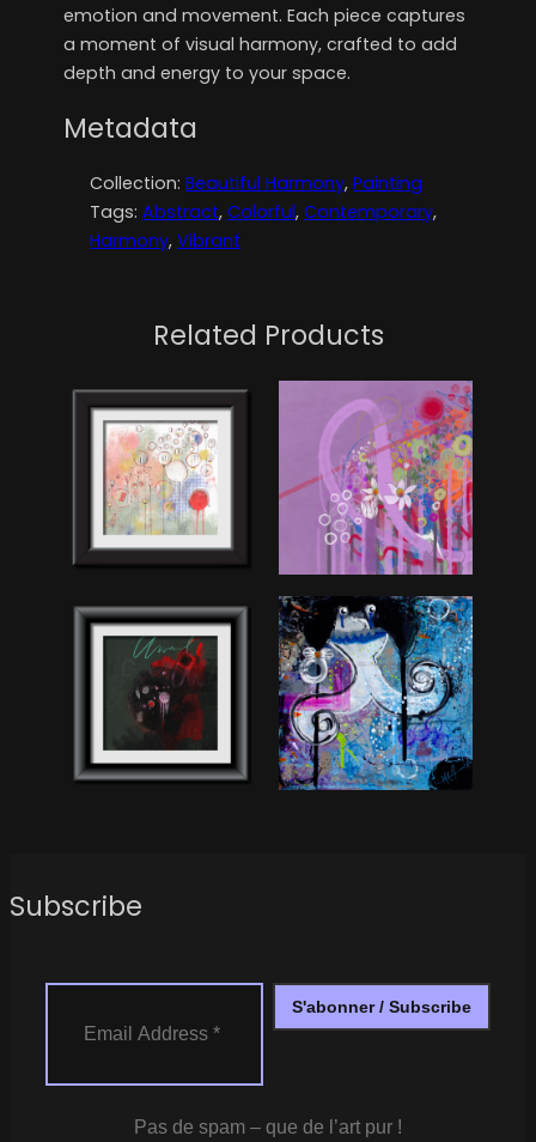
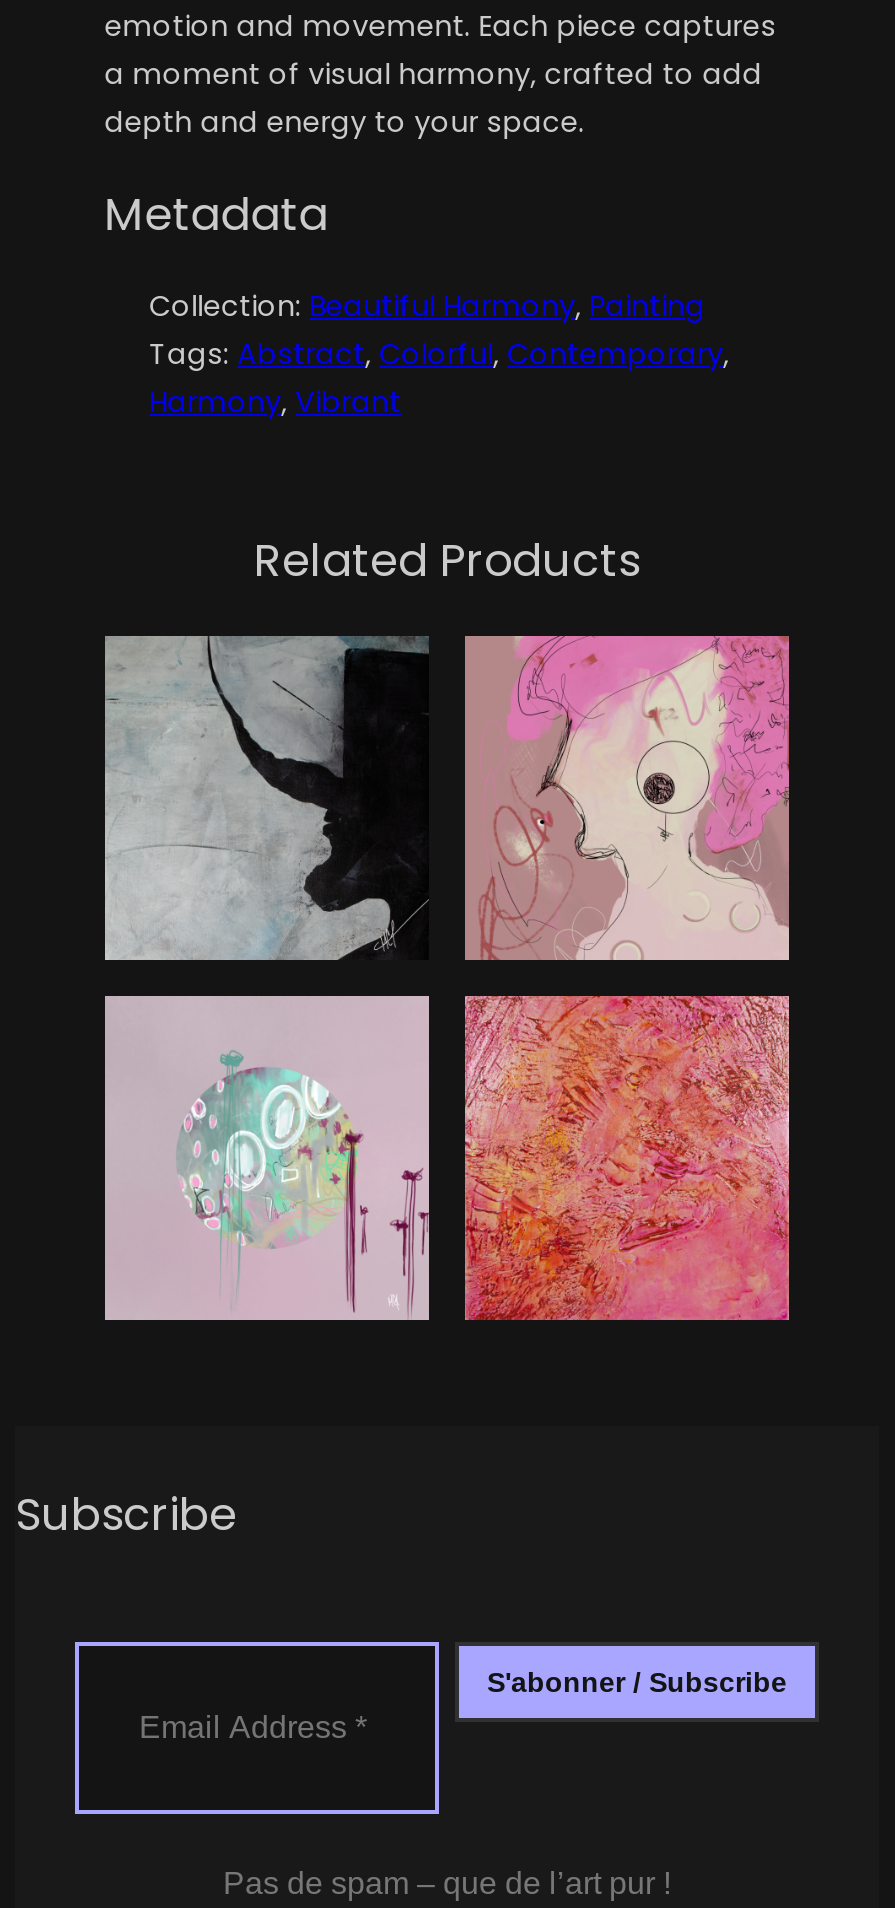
- [image]
+ [image]

- [image]
+ [image]

- [image]
+ [image]

- [image]
+ [image]
